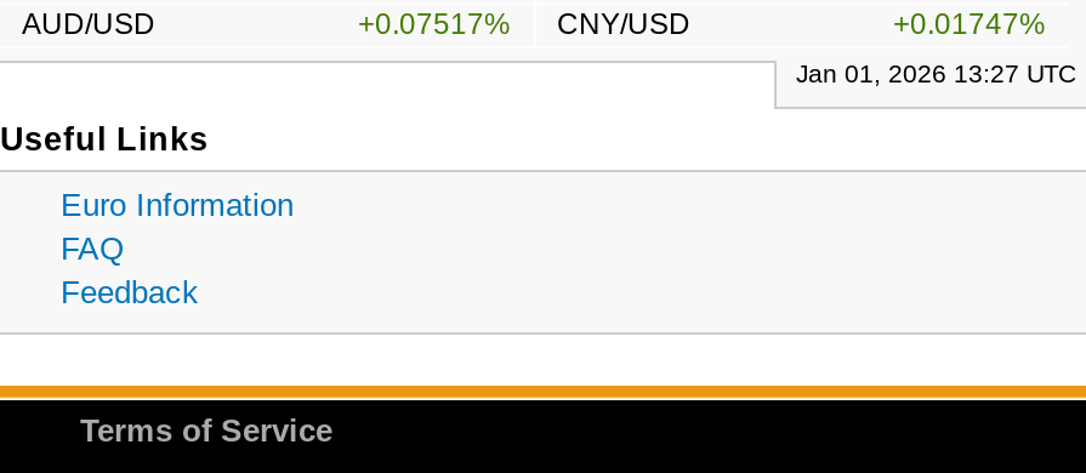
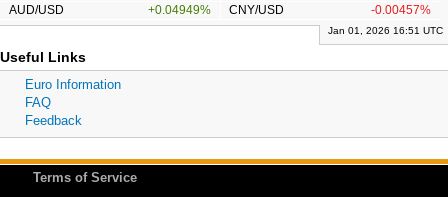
- +0.07517% CNY/USD
+ +0.04949% CNY/USD

- +0.01747%
+ -0.00457%

- Jan 01, 2026 13:27 UTC
+ Jan 01, 2026 16:51 UTC
